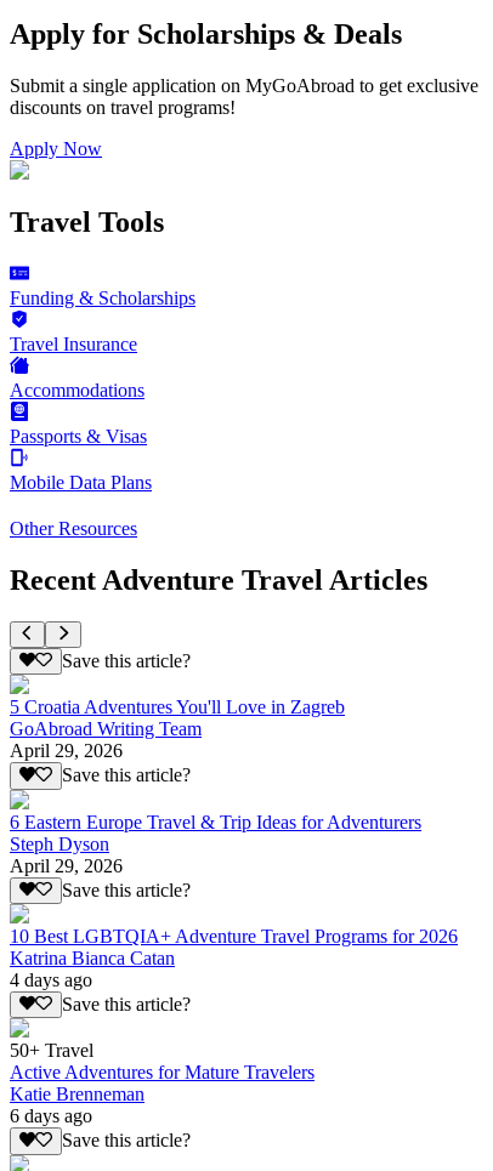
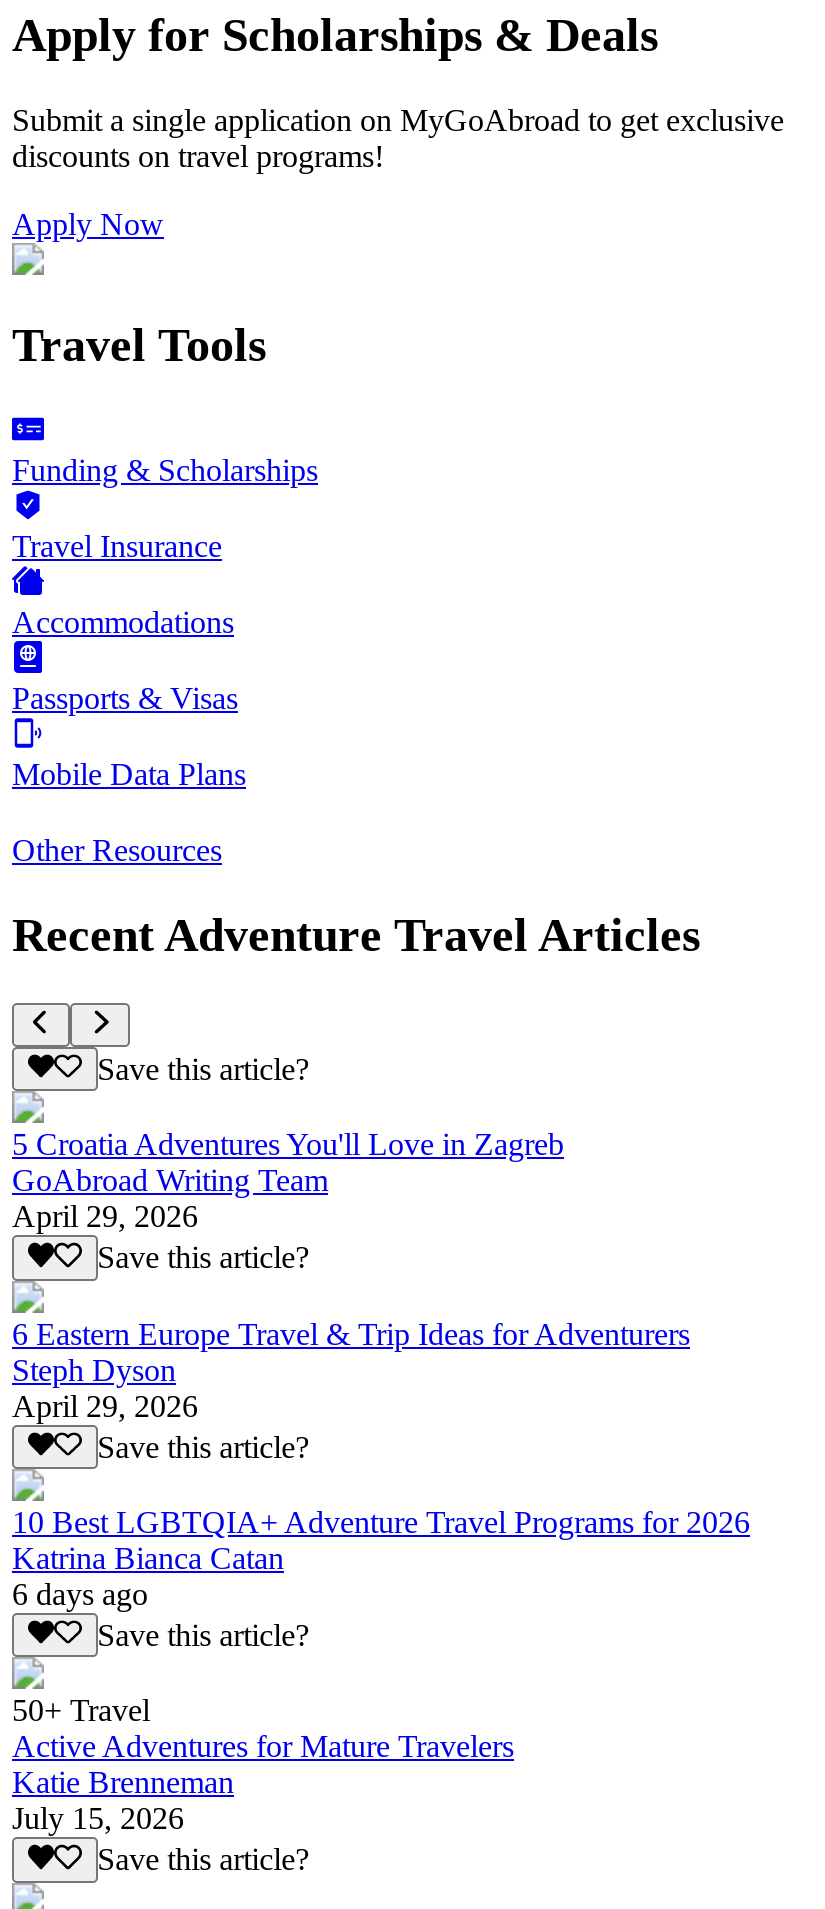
- 4 days ago
+ 6 days ago

- 6 days ago
+ July 15, 2026
